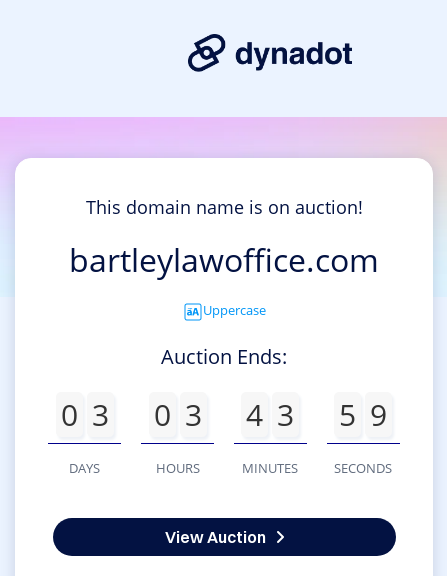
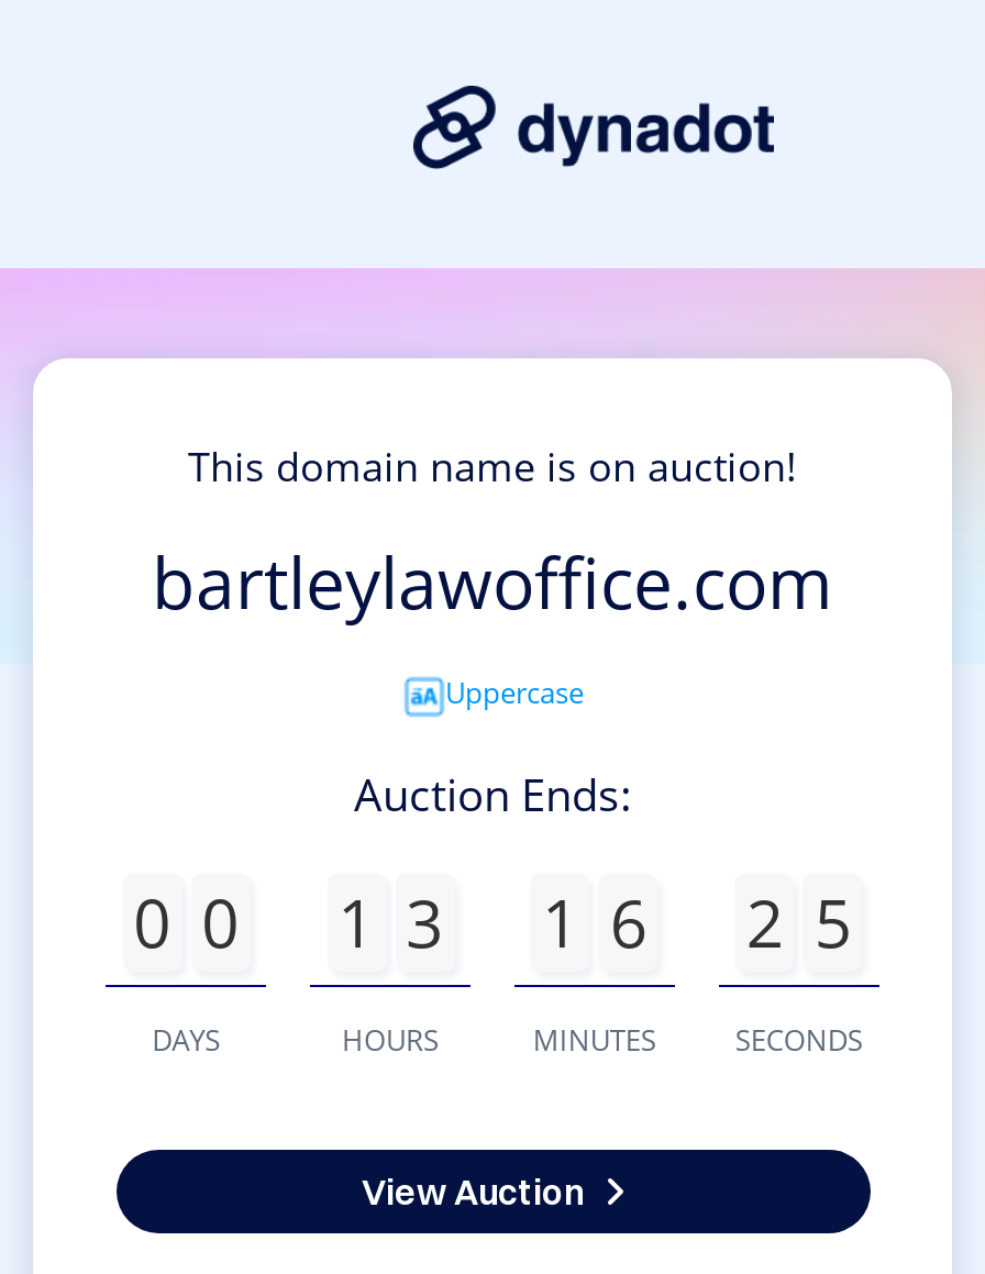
- 0 3
+ 0 0

- 0 3
+ 1 3

- 4 3
+ 1 6

- 5 9
+ 2 5
